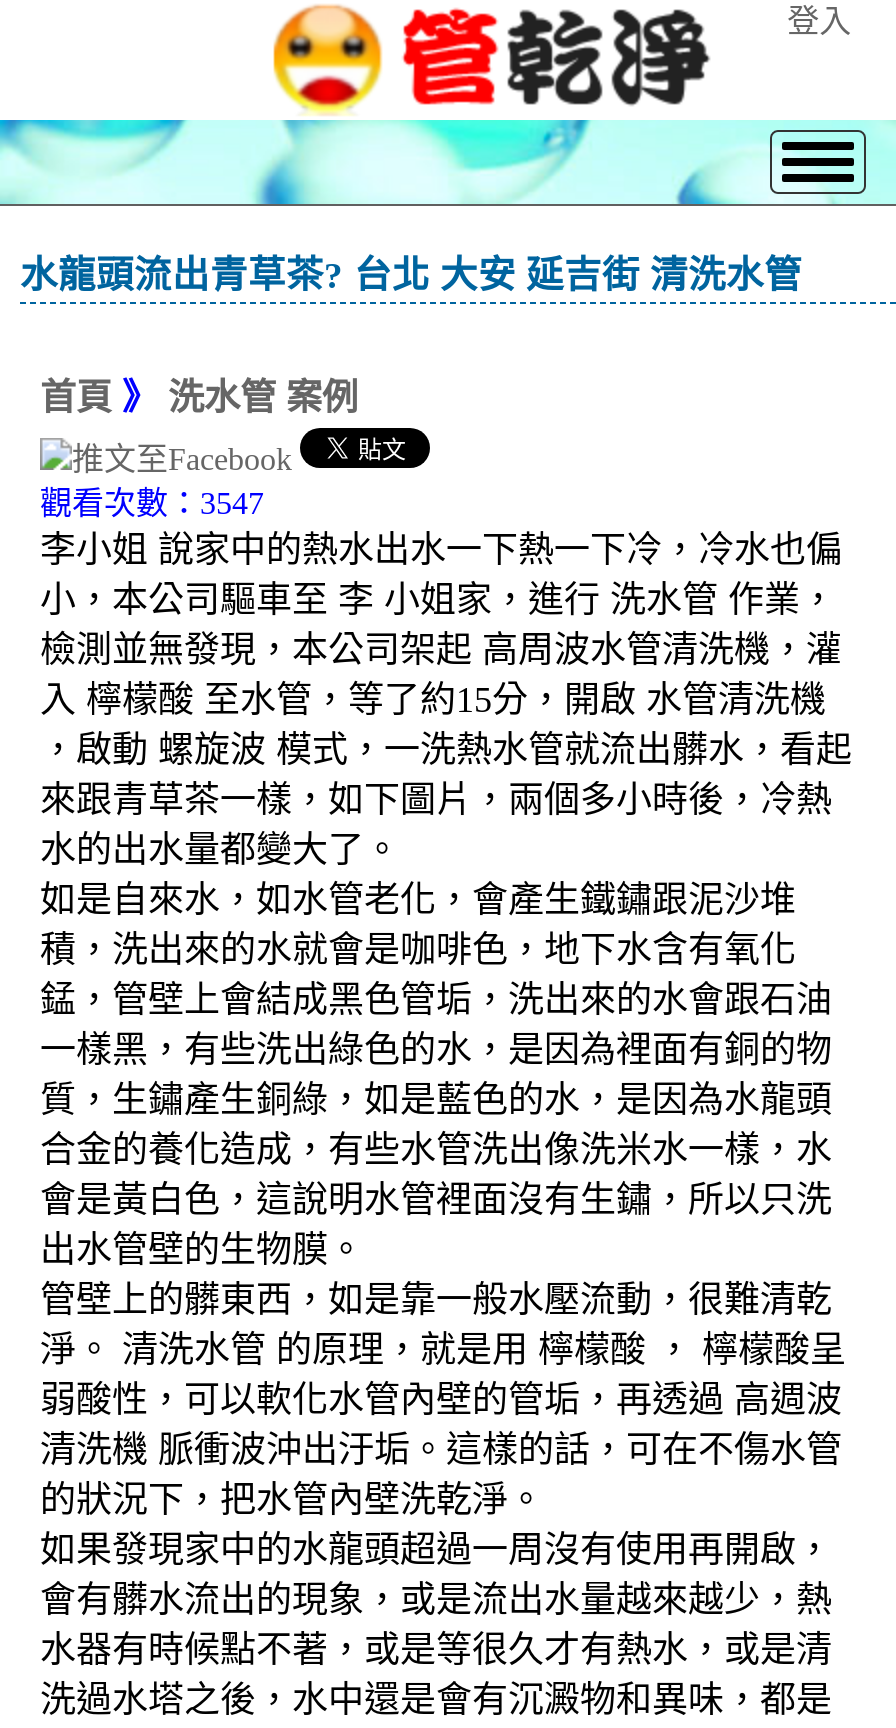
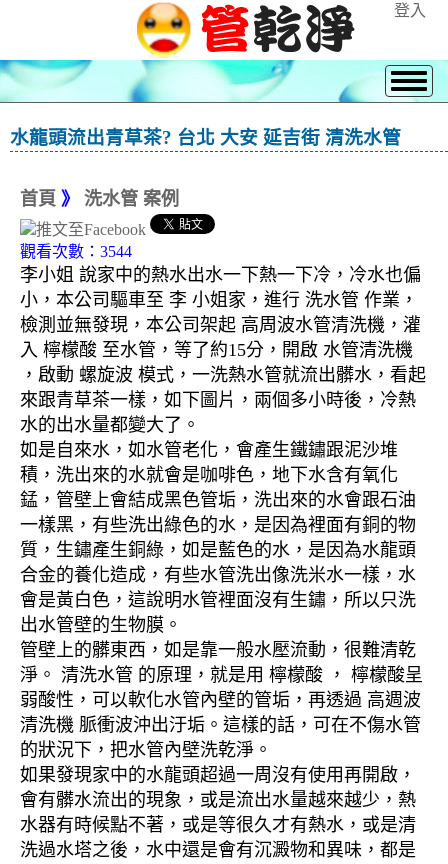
- 觀看次數：3547
+ 觀看次數：3544
